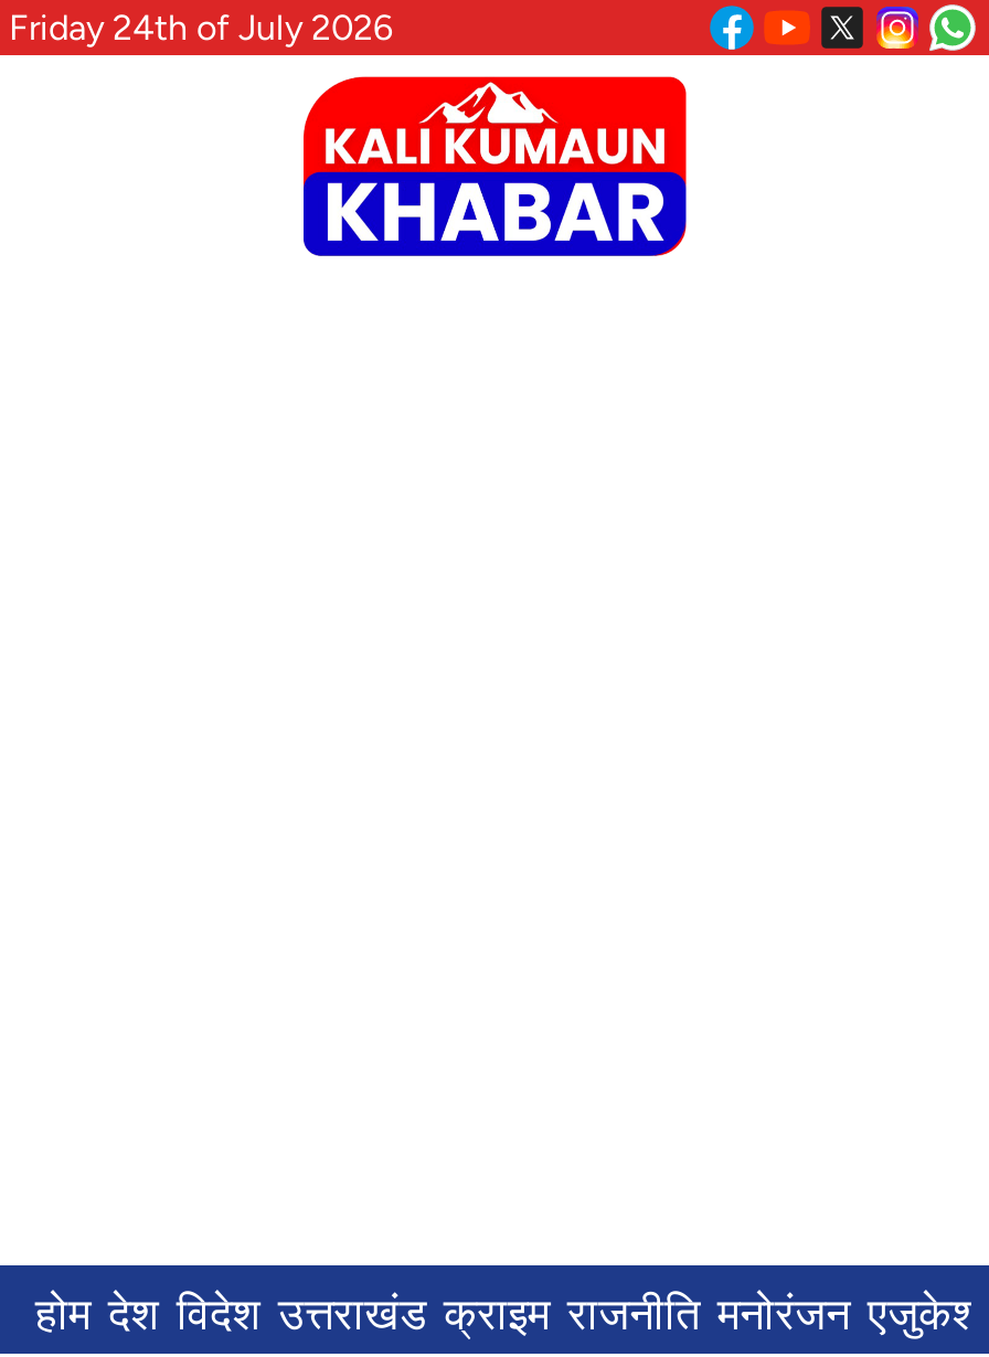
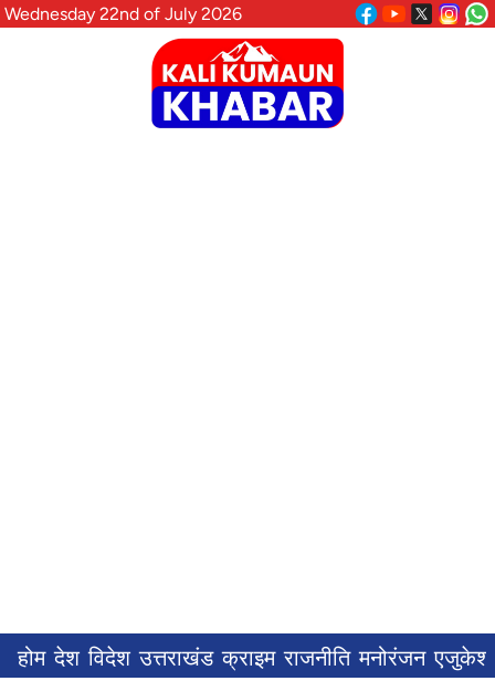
- Friday 24th of July 2026
+ Wednesday 22nd of July 2026
